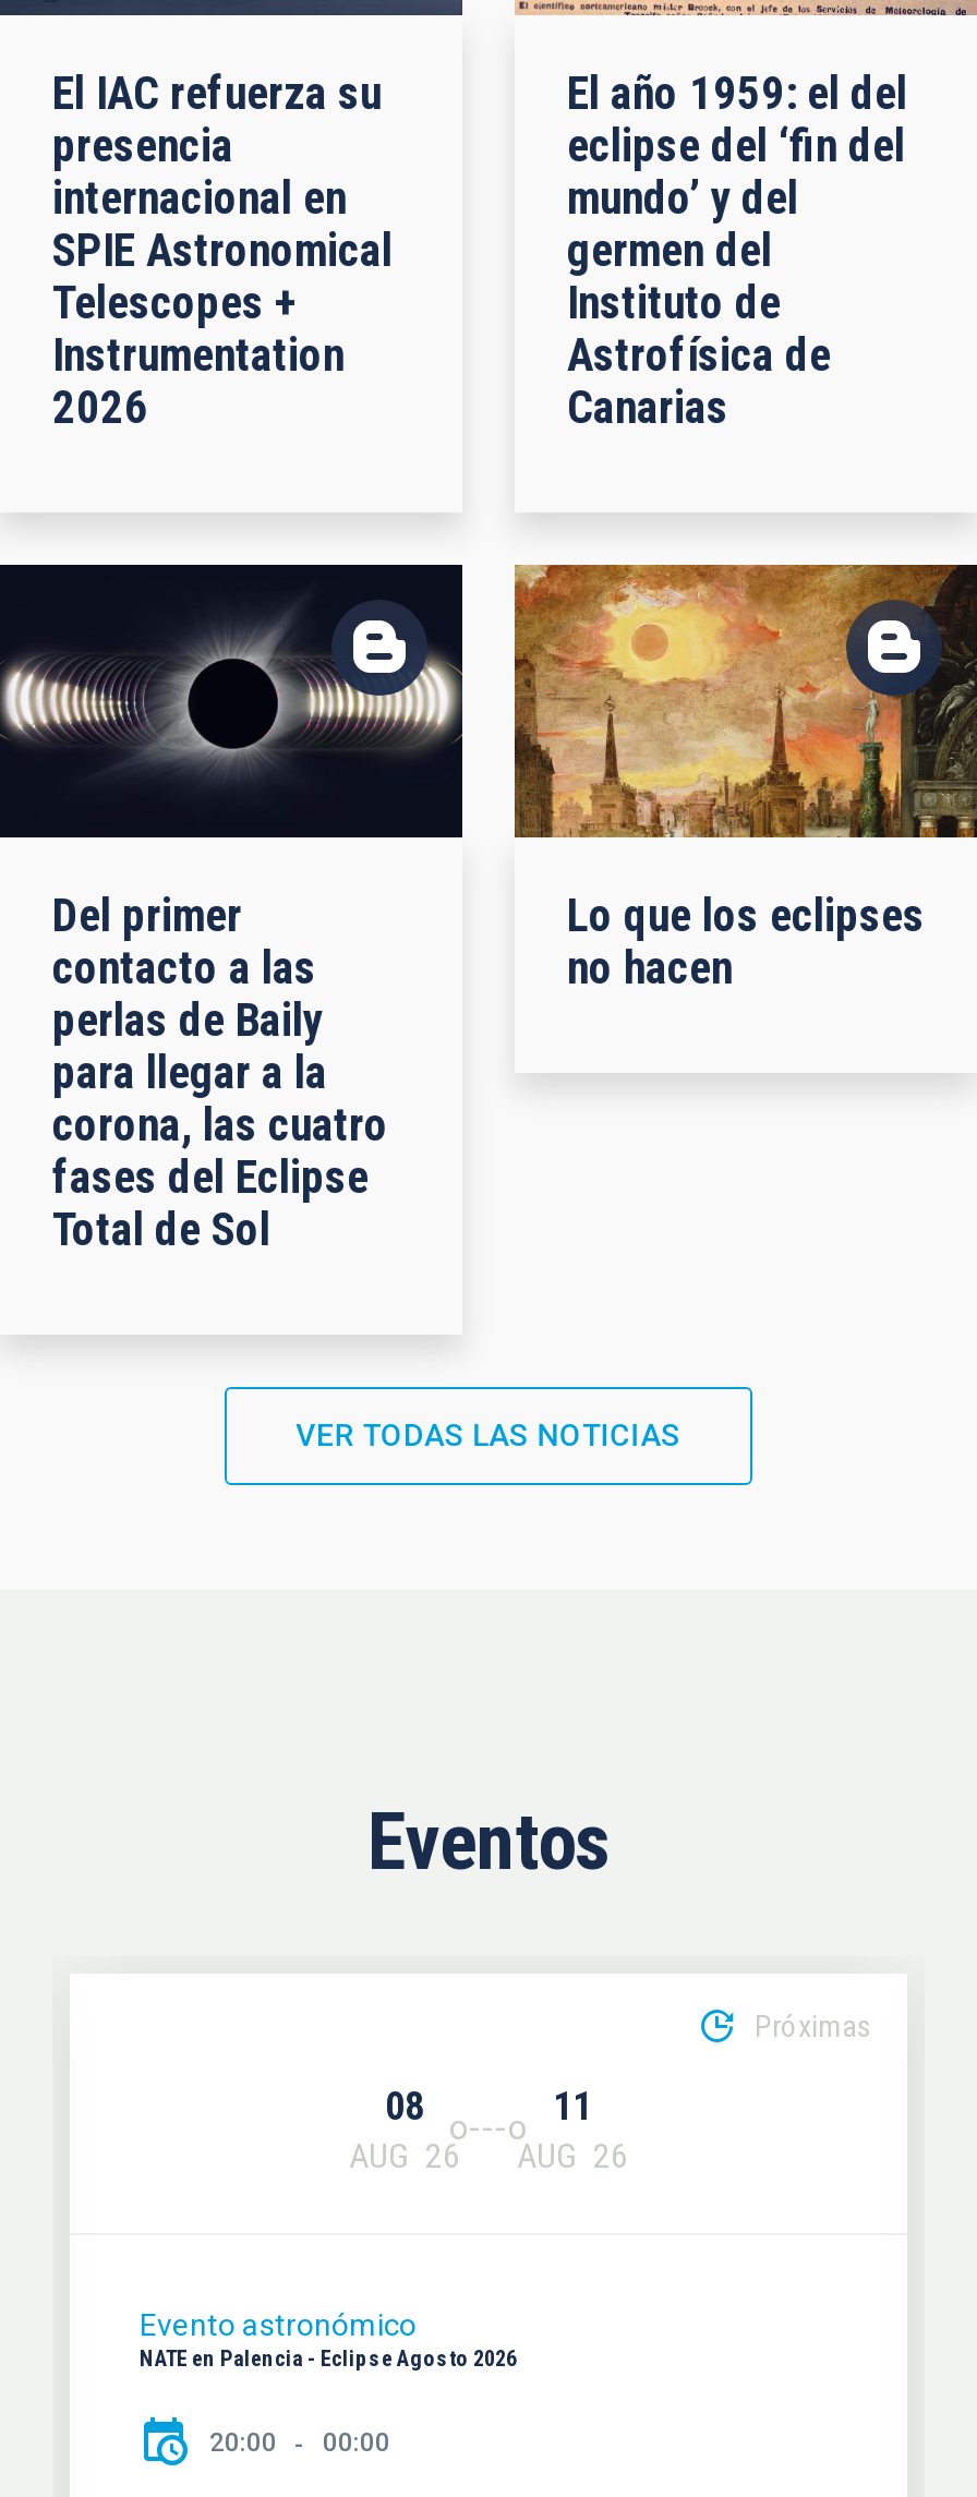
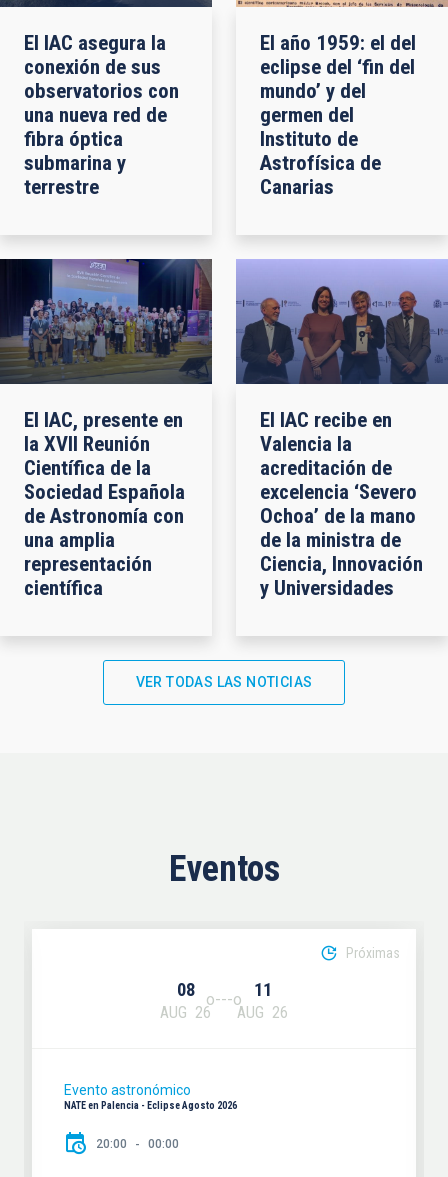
- El IAC refuerza su
- presencia
- internacional en
- SPIE Astronomical
- Telescopes +
- Instrumentation
- 2026
+ El IAC asegura la
+ conexión de sus
+ observatorios con
+ una nueva red de
+ fibra óptica
+ submarina y
+ terrestre

- [image]
- Del primer
- contacto a las
- perlas de Baily
- para llegar a la
- corona, las cuatro
- fases del Eclipse
- Total de Sol
+ [image]
+ El IAC, presente en
+ la XVII Reunión
+ Científica de la
+ Sociedad Española
+ de Astronomía con
+ una amplia
+ representación
+ científica

- [image]
- Lo que los eclipses
- no hacen
+ [image]
+ El IAC recibe en
+ Valencia la
+ acreditación de
+ excelencia ‘Severo
+ Ochoa’ de la mano
+ de la ministra de
+ Ciencia, Innovación
+ y Universidades
